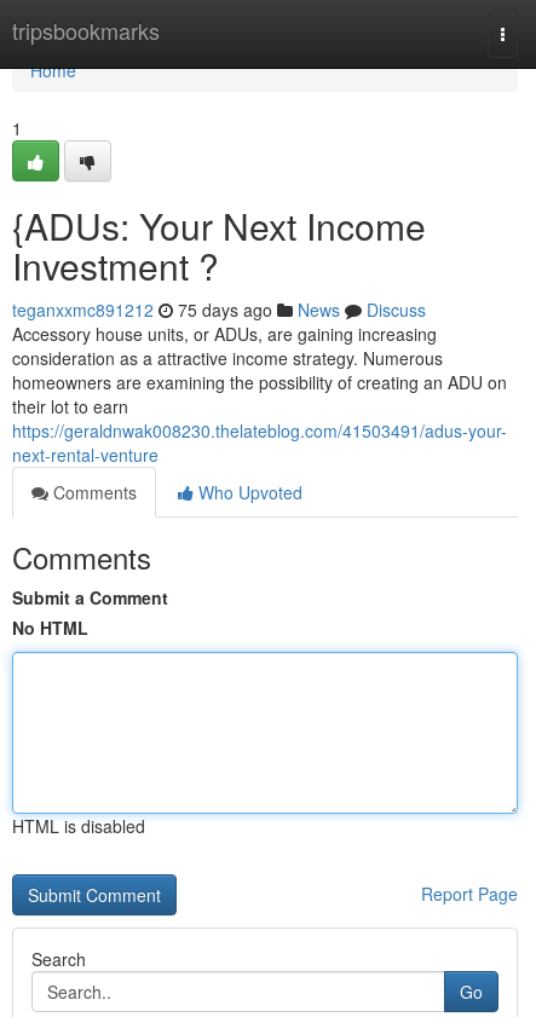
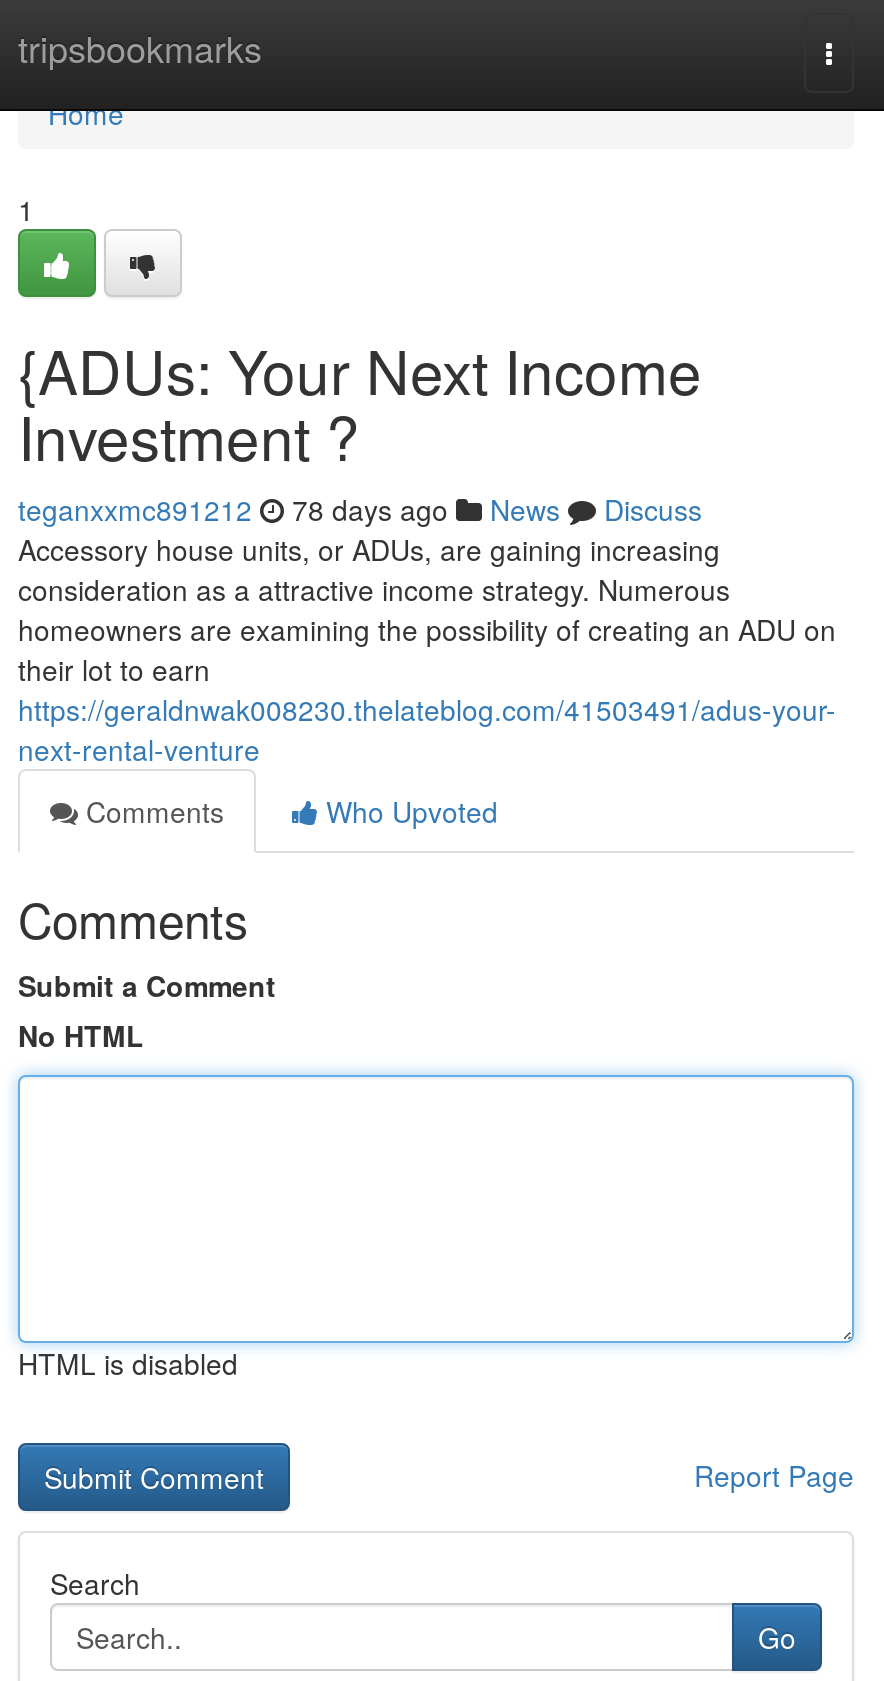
- teganxxmc891212 75 days ago News Discuss
+ teganxxmc891212 78 days ago News Discuss
